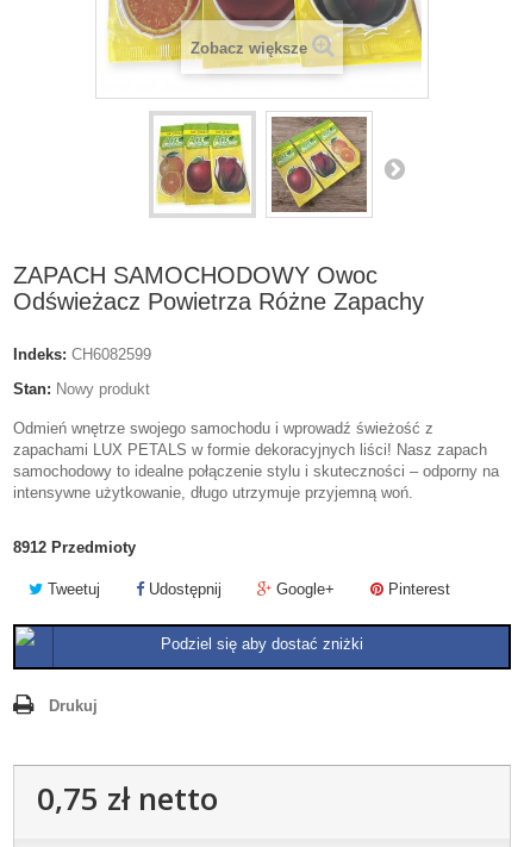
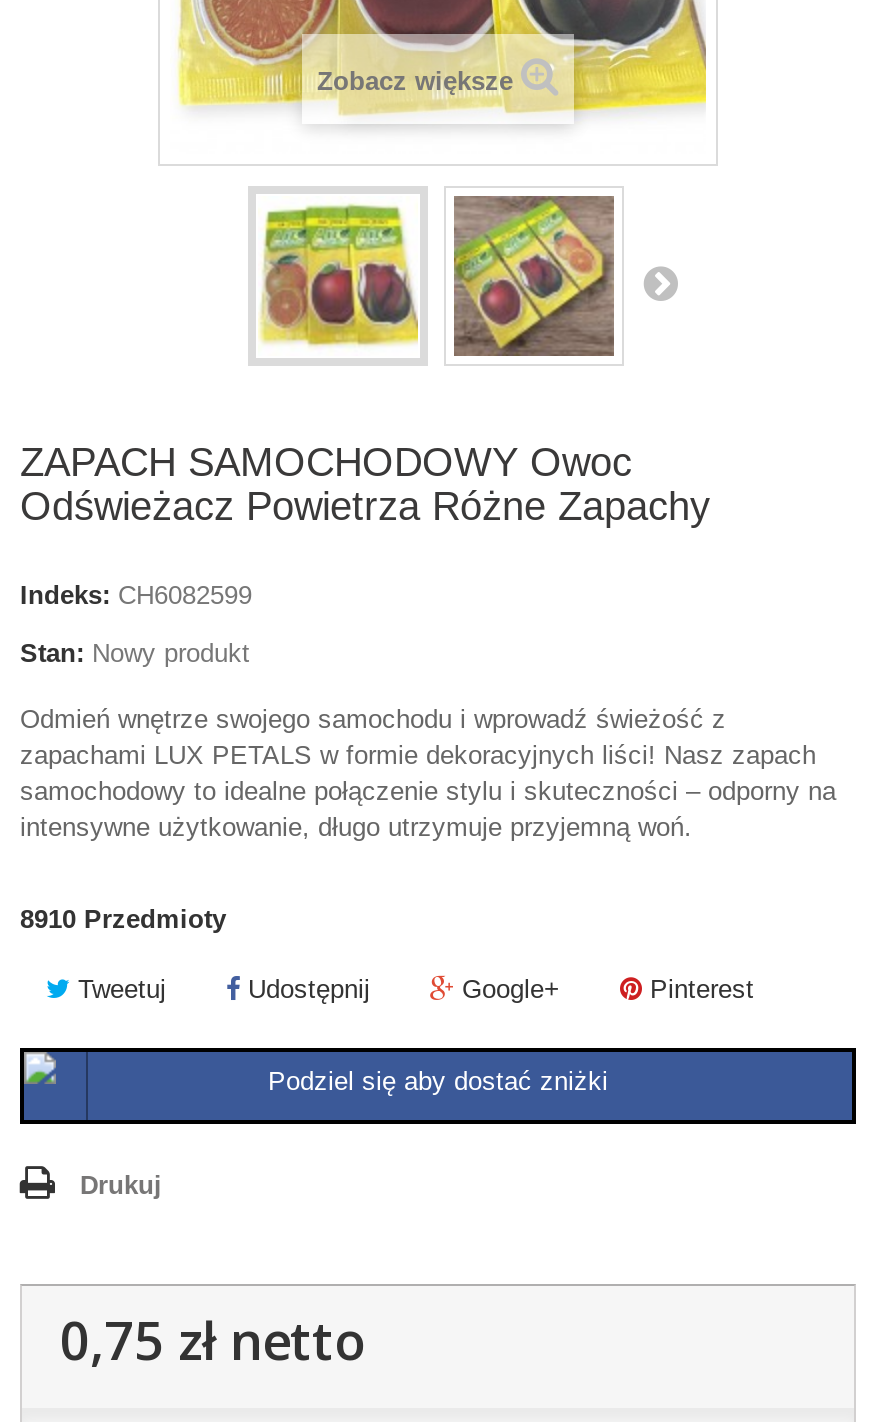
- 8912 Przedmioty
+ 8910 Przedmioty
